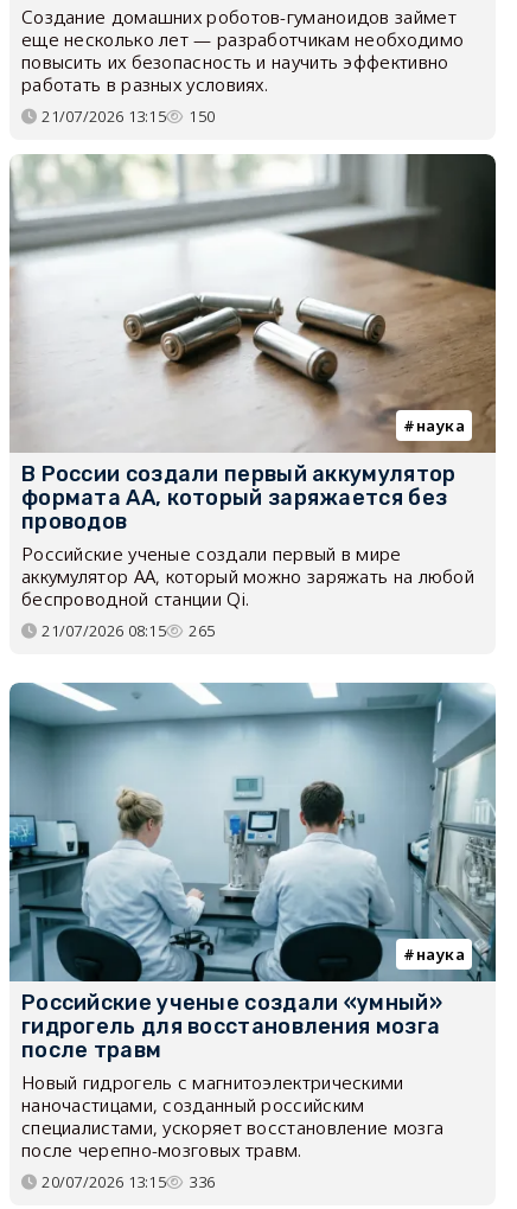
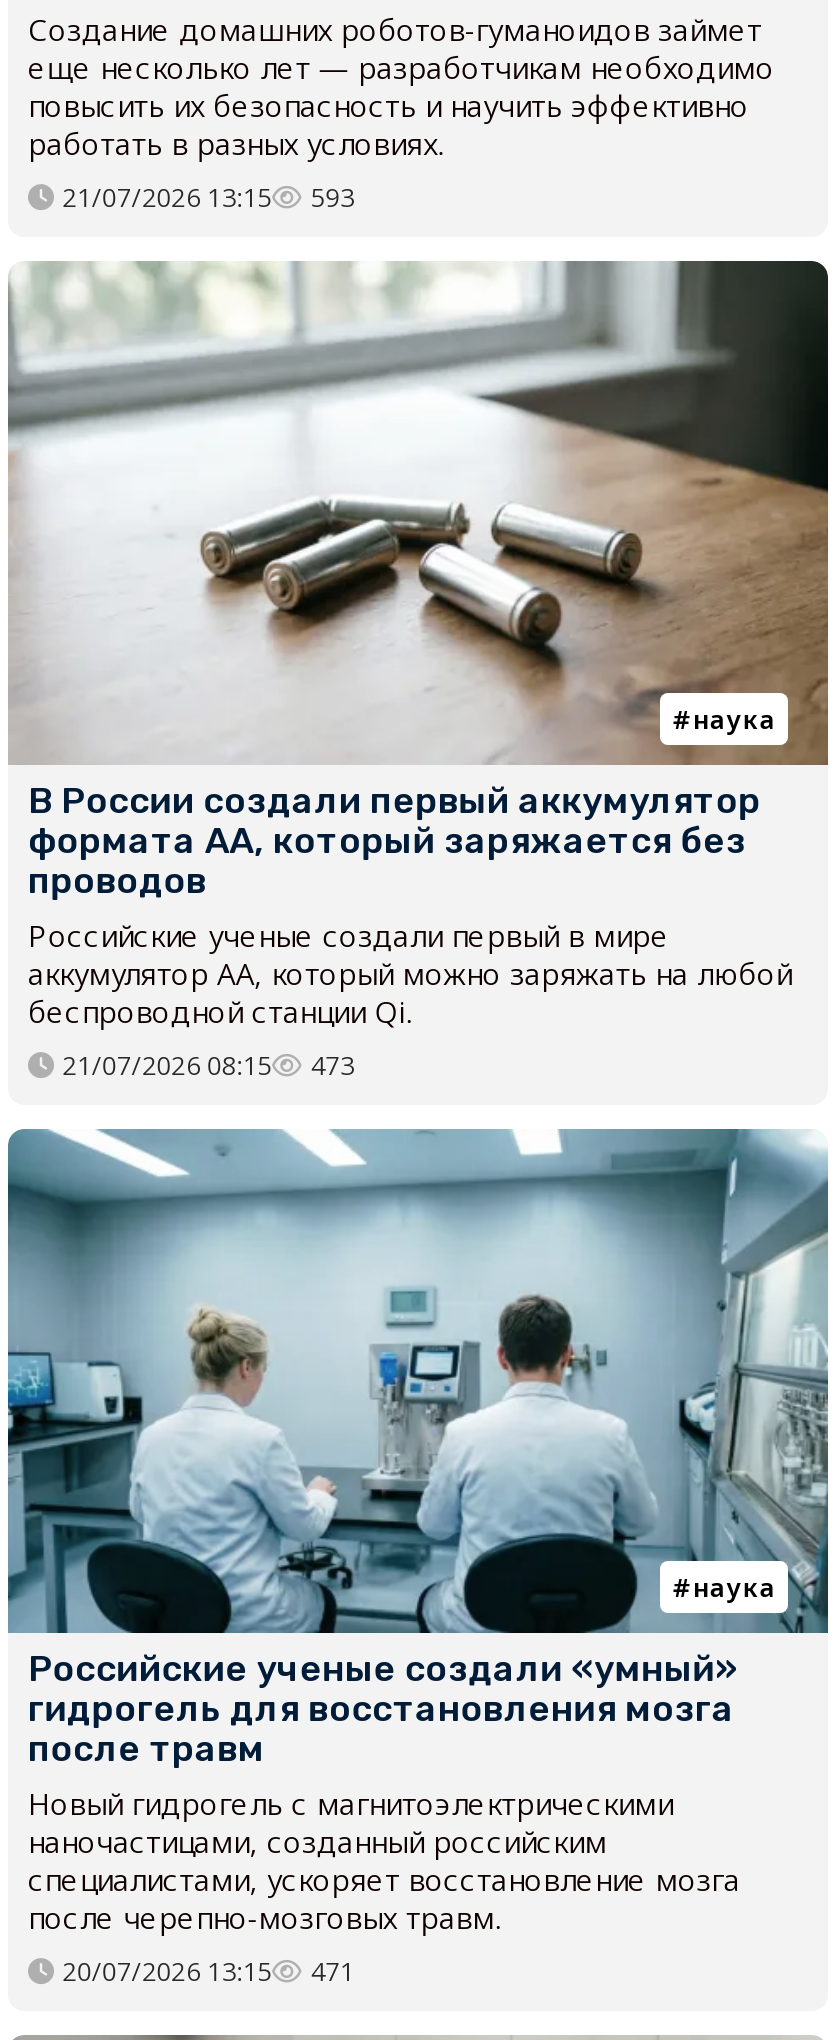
- 21/07/2026 13:15 150
+ 21/07/2026 13:15 593

- 21/07/2026 08:15 265
+ 21/07/2026 08:15 473

- 20/07/2026 13:15 336
+ 20/07/2026 13:15 471
